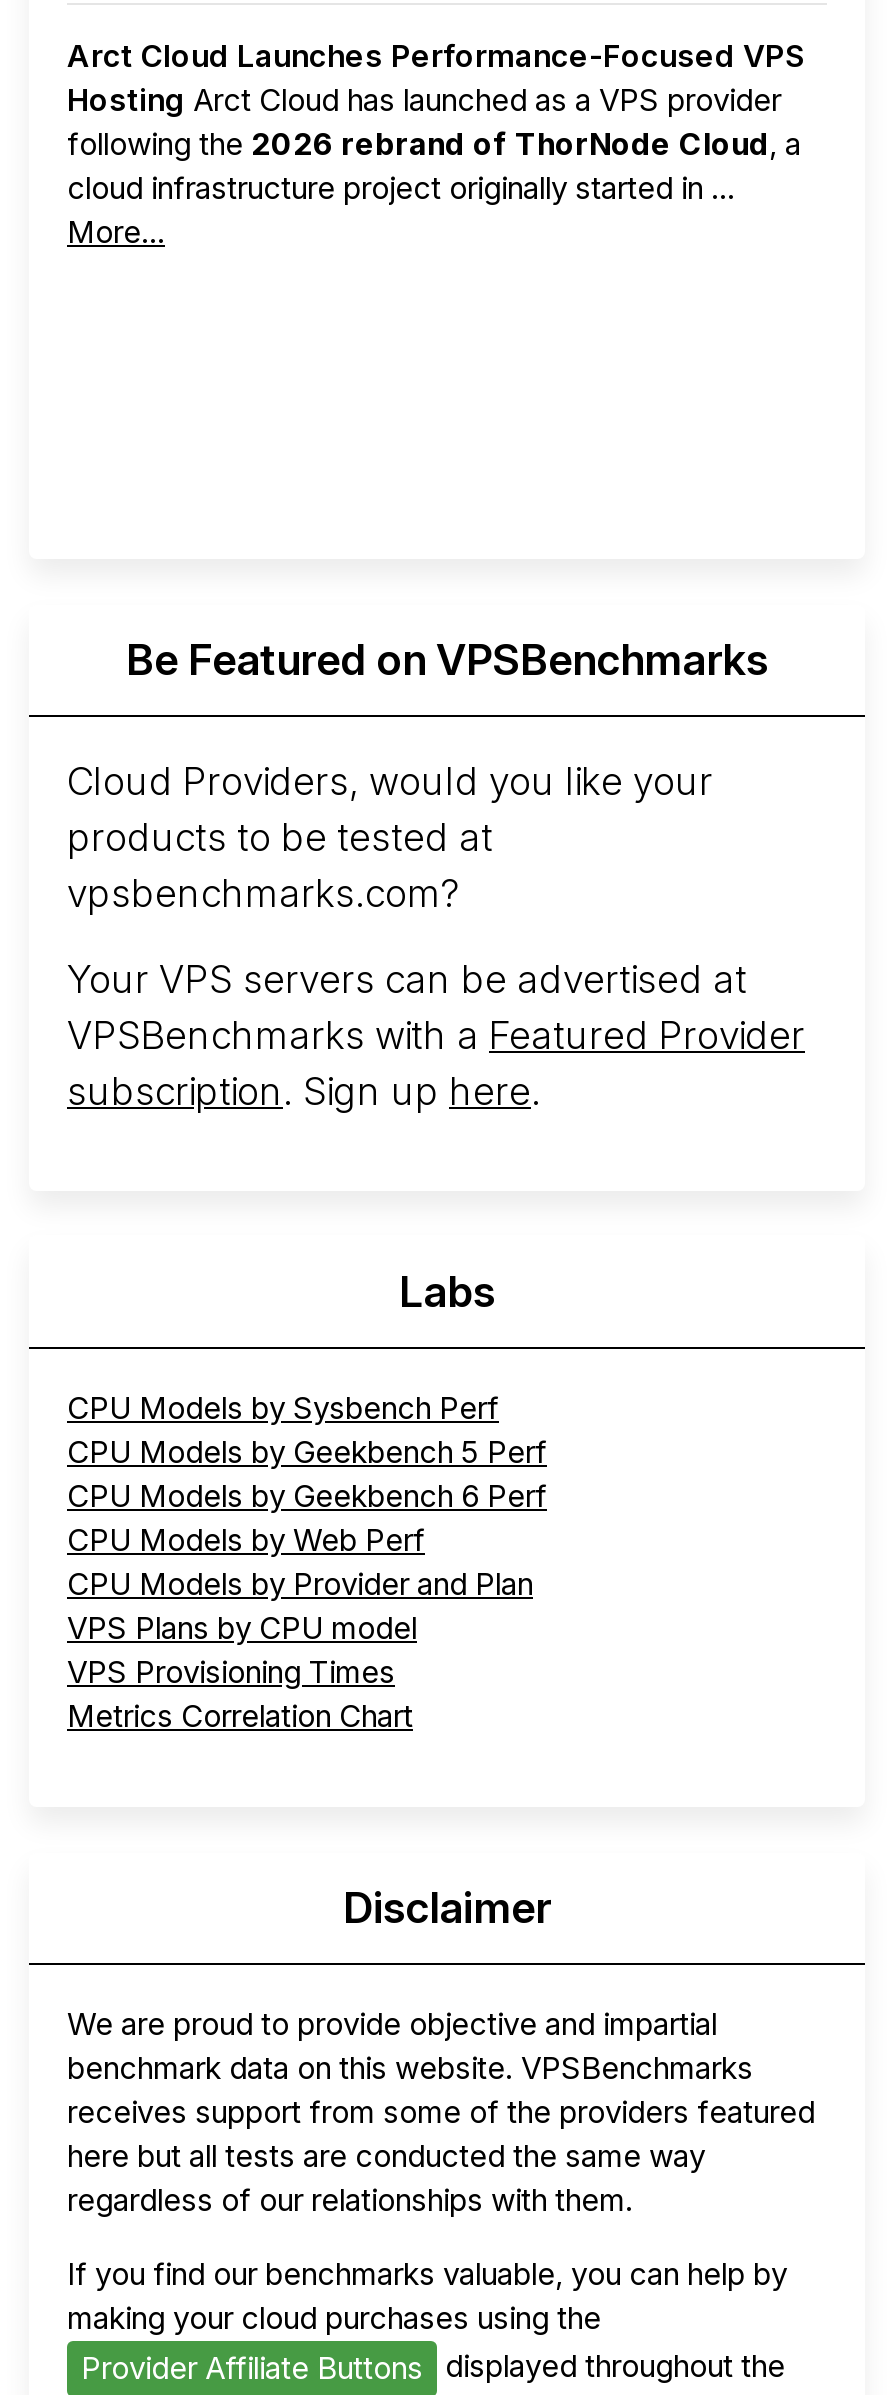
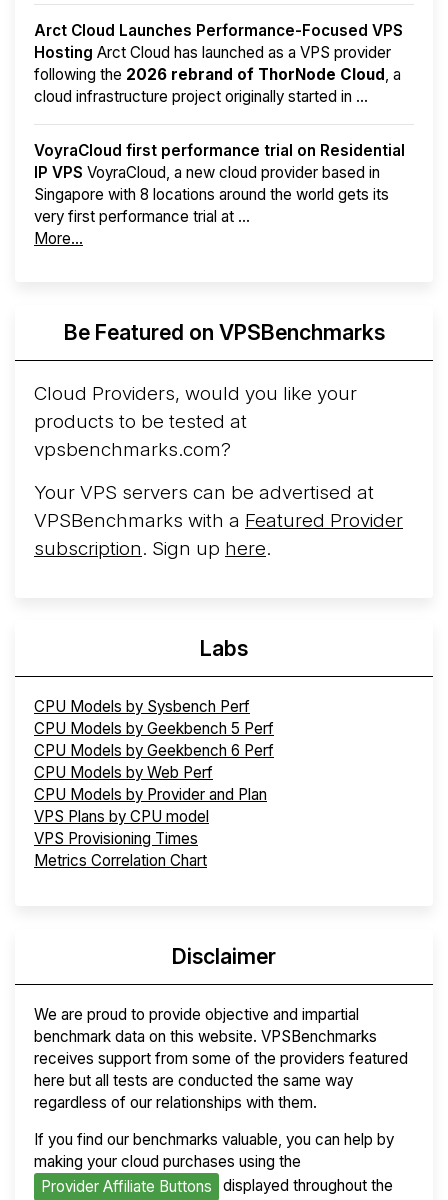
+ VoyraCloud first performance trial on Residential
+ IP VPS VoyraCloud, a new cloud provider based in
+ Singapore with 8 locations around the world gets its
+ very first performance trial at ...

moved down: More...
